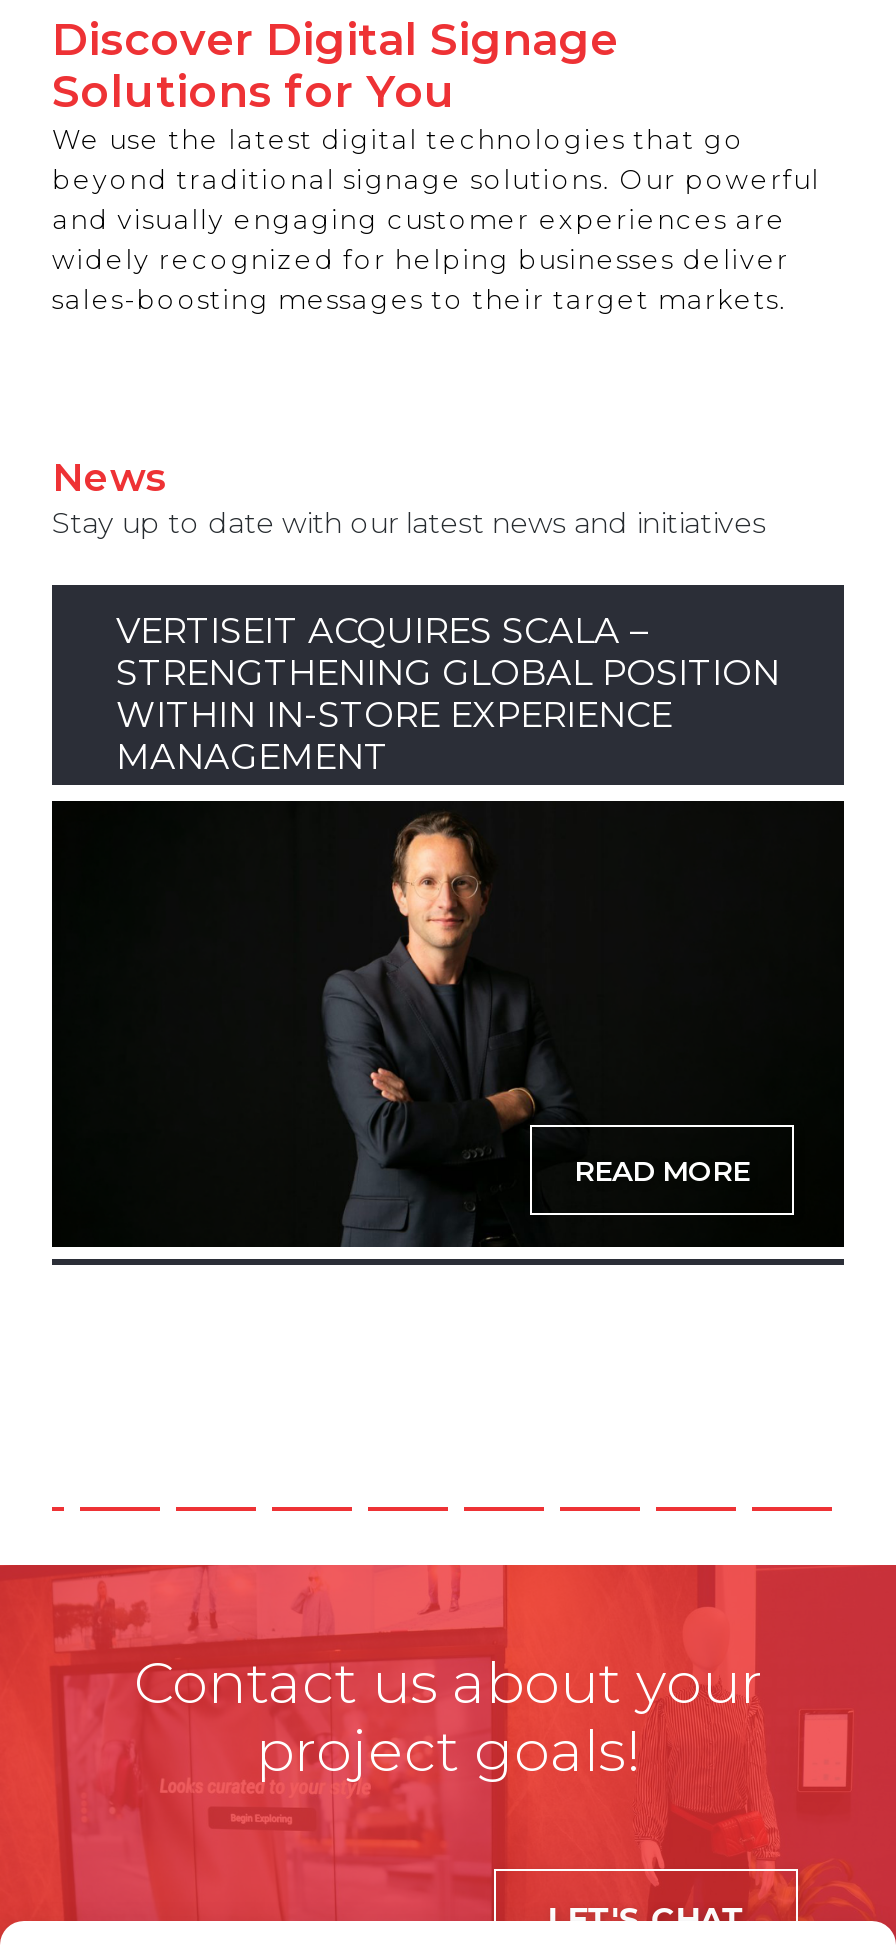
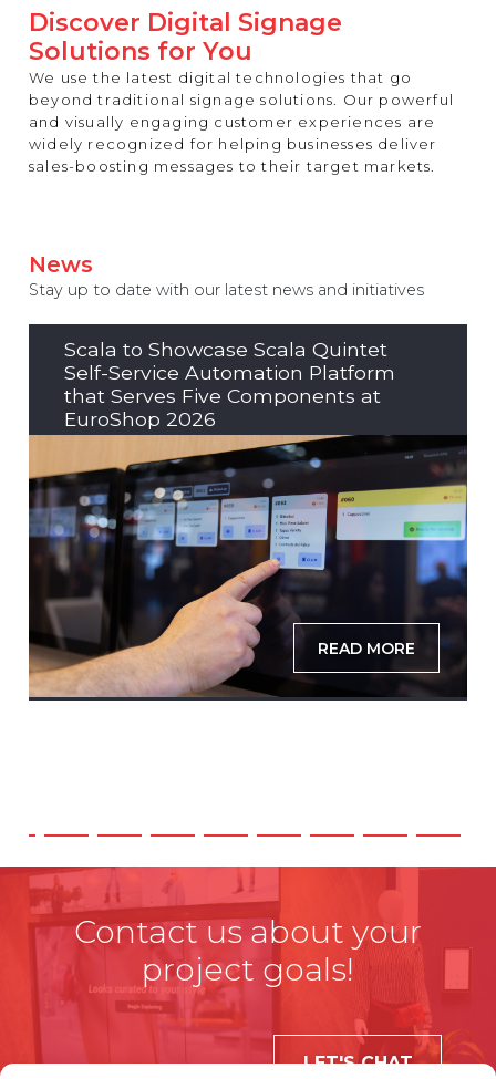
- VERTISEIT ACQUIRES SCALA –
- STRENGTHENING GLOBAL POSITION
- WITHIN IN-STORE EXPERIENCE
- MANAGEMENT
+ Scala to Showcase Scala Quintet
+ Self-Service Automation Platform
+ that Serves Five Components at
+ EuroShop 2026

- [image]
+ [image]
